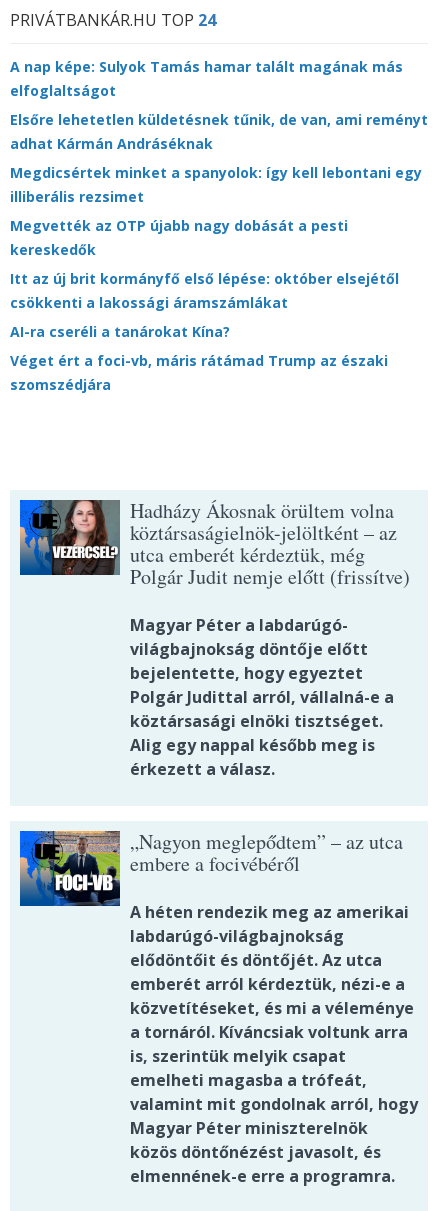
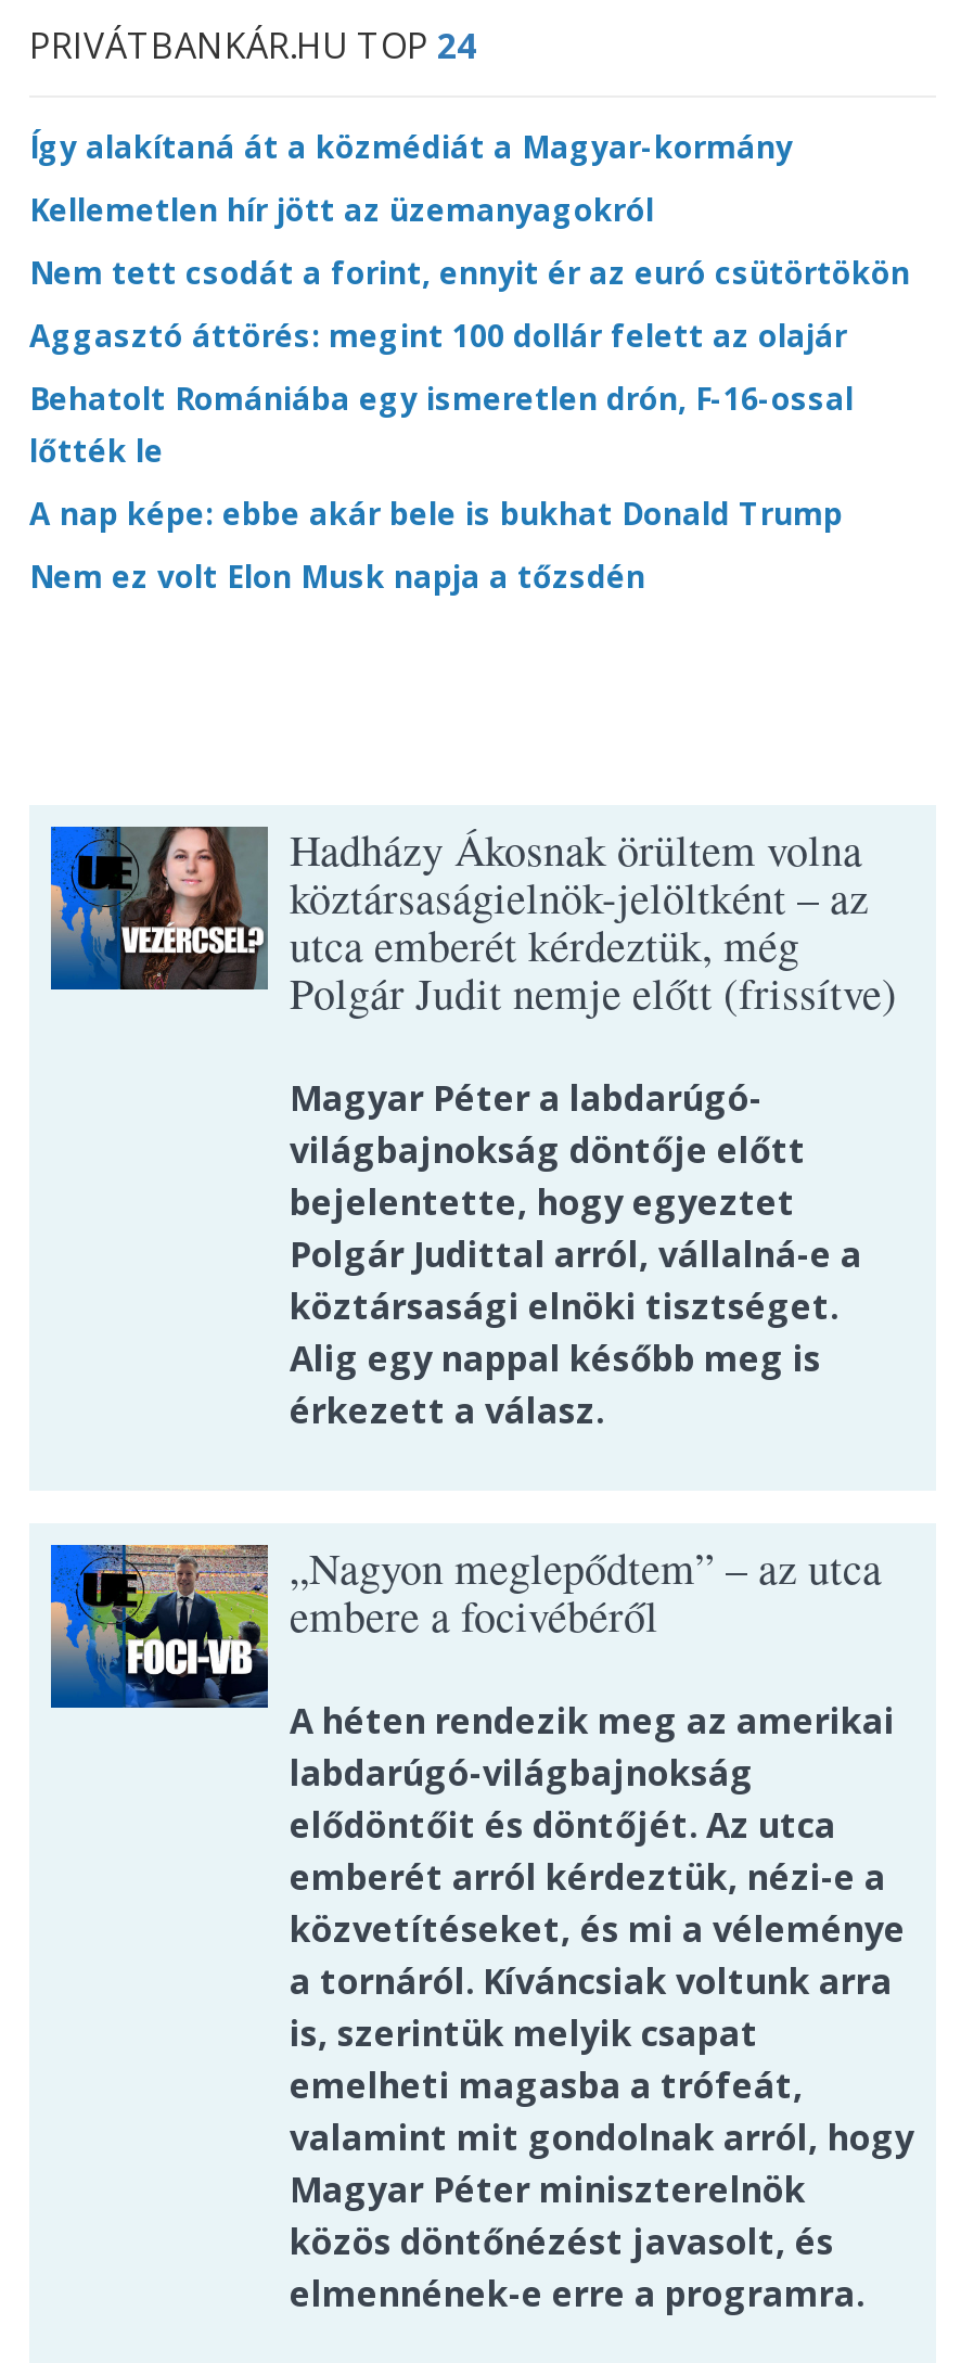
- A nap képe: Sulyok Tamás hamar talált magának más
- elfoglaltságot
+ Így alakítaná át a közmédiát a Magyar-kormány

- Elsőre lehetetlen küldetésnek tűnik, de van, ami reményt
- adhat Kármán Andráséknak
+ Kellemetlen hír jött az üzemanyagokról

- Megdicsértek minket a spanyolok: így kell lebontani egy
- illiberális rezsimet
+ Nem tett csodát a forint, ennyit ér az euró csütörtökön

- Megvették az OTP újabb nagy dobását a pesti
- kereskedők
+ Aggasztó áttörés: megint 100 dollár felett az olajár

- Itt az új brit kormányfő első lépése: október elsejétől
- csökkenti a lakossági áramszámlákat
+ Behatolt Romániába egy ismeretlen drón, F-16-ossal
+ lőtték le

- AI-ra cseréli a tanárokat Kína?
+ A nap képe: ebbe akár bele is bukhat Donald Trump

- Véget ért a foci-vb, máris rátámad Trump az északi
- szomszédjára
+ Nem ez volt Elon Musk napja a tőzsdén
